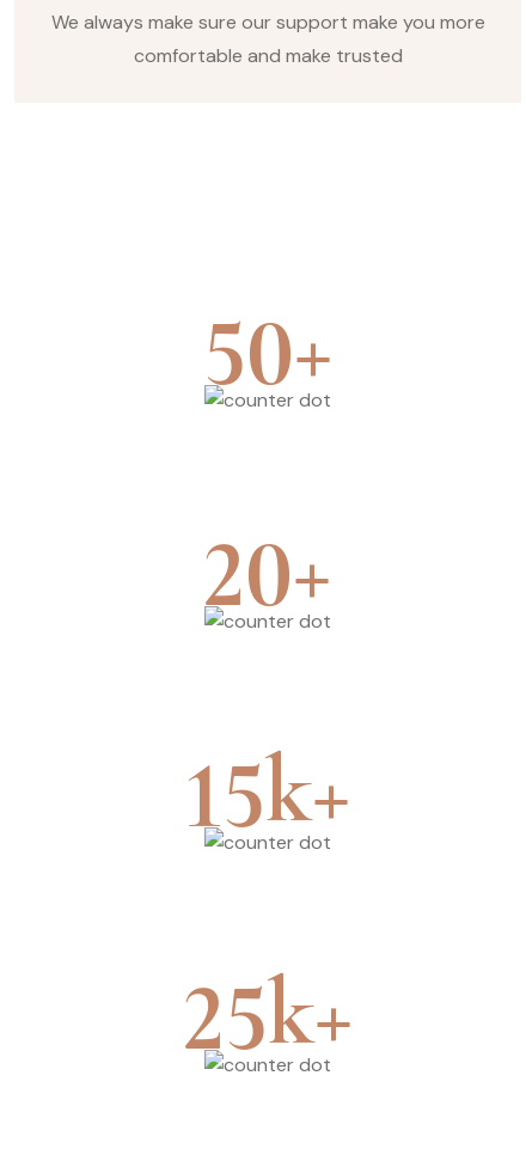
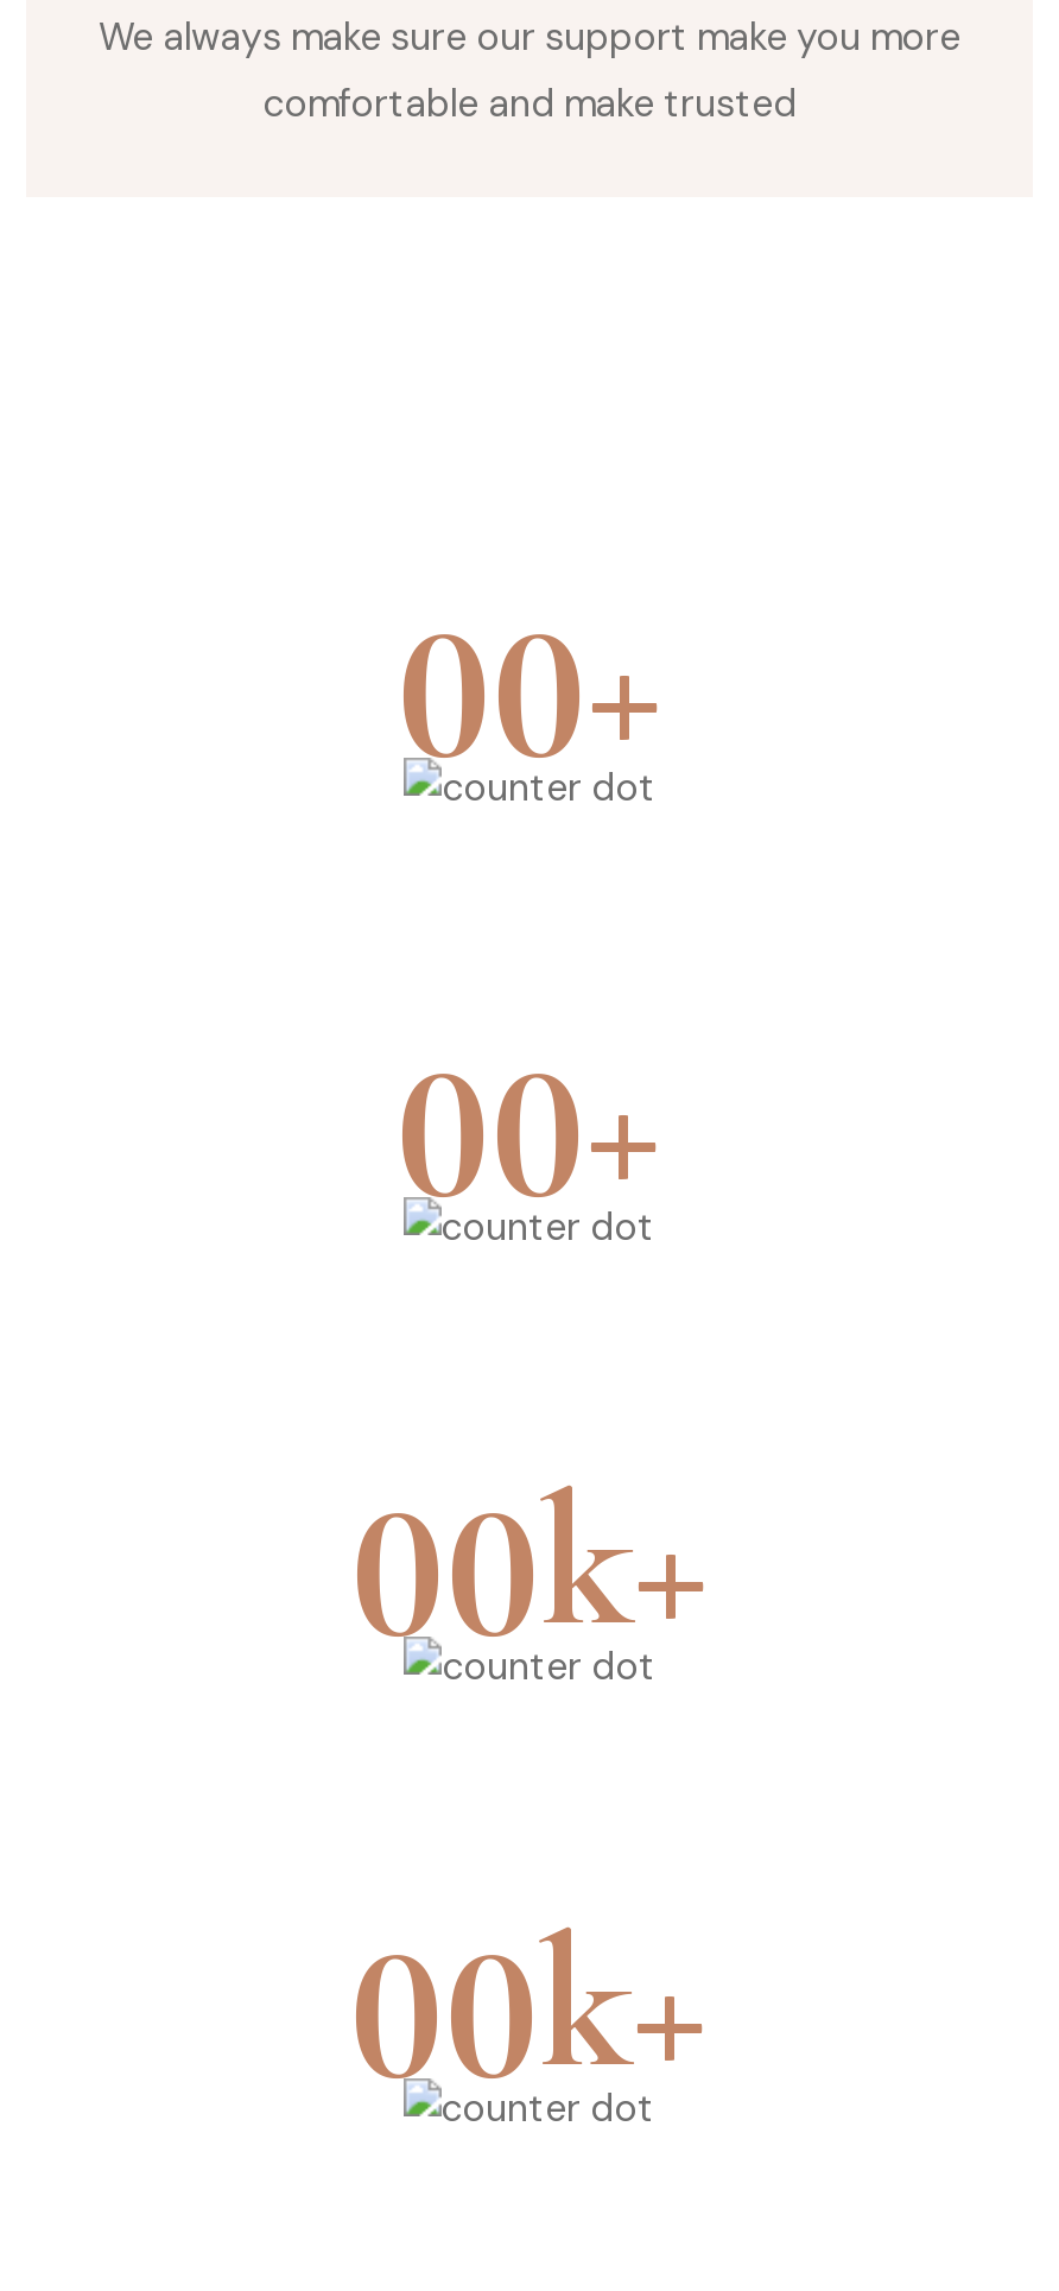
- 50+
+ 00+

- 20+
+ 00+

- 15k+
+ 00k+

- 25k+
+ 00k+
